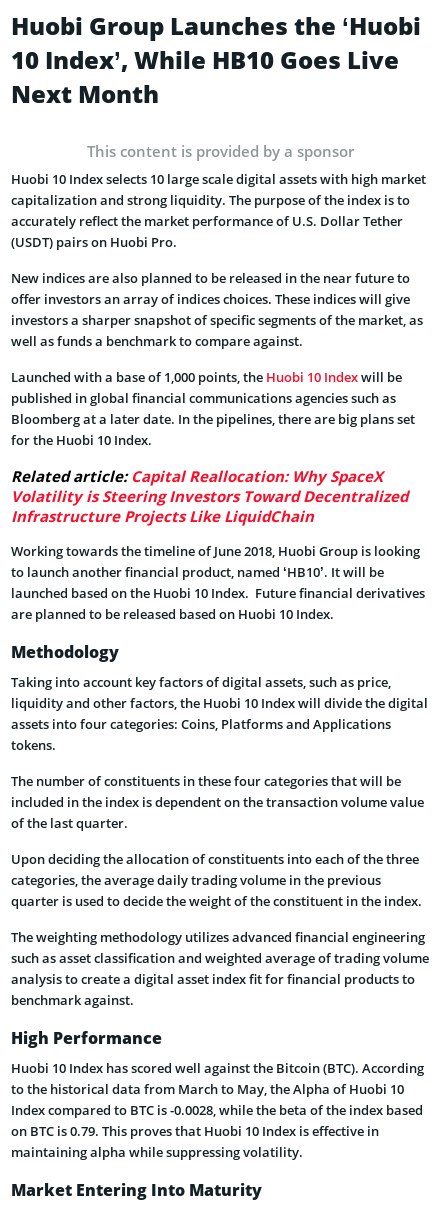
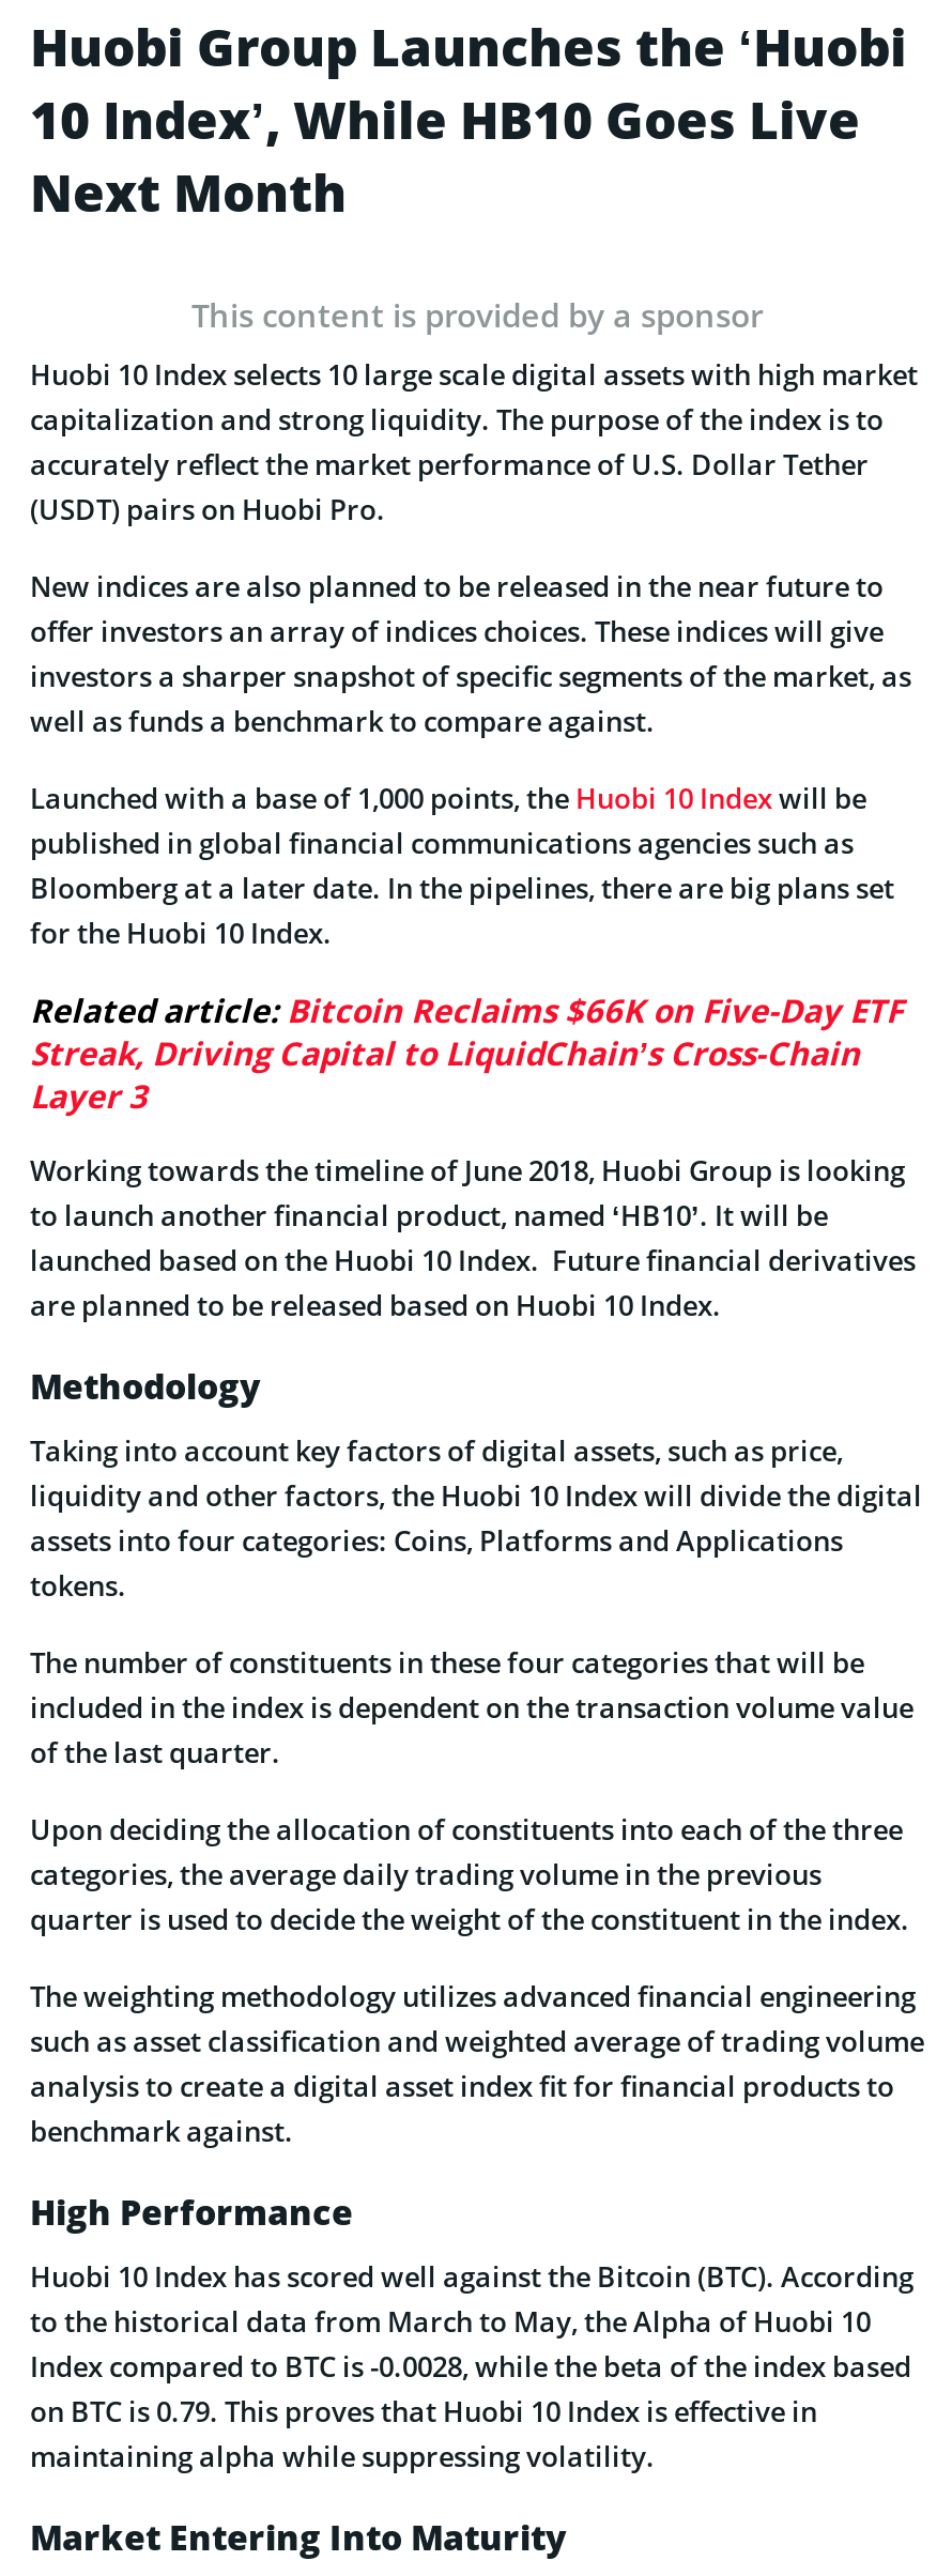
- Related article: Capital Reallocation: Why SpaceX
- Volatility is Steering Investors Toward Decentralized
- Infrastructure Projects Like LiquidChain
+ Related article: Bitcoin Reclaims $66K on Five-Day ETF
+ Streak, Driving Capital to LiquidChain’s Cross-Chain
+ Layer 3
